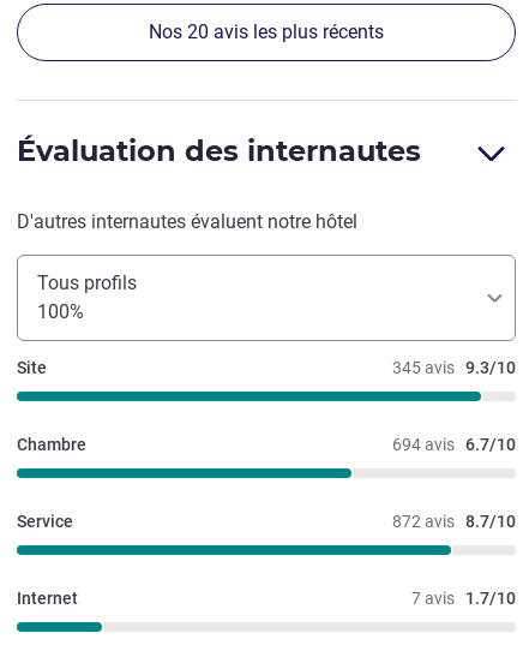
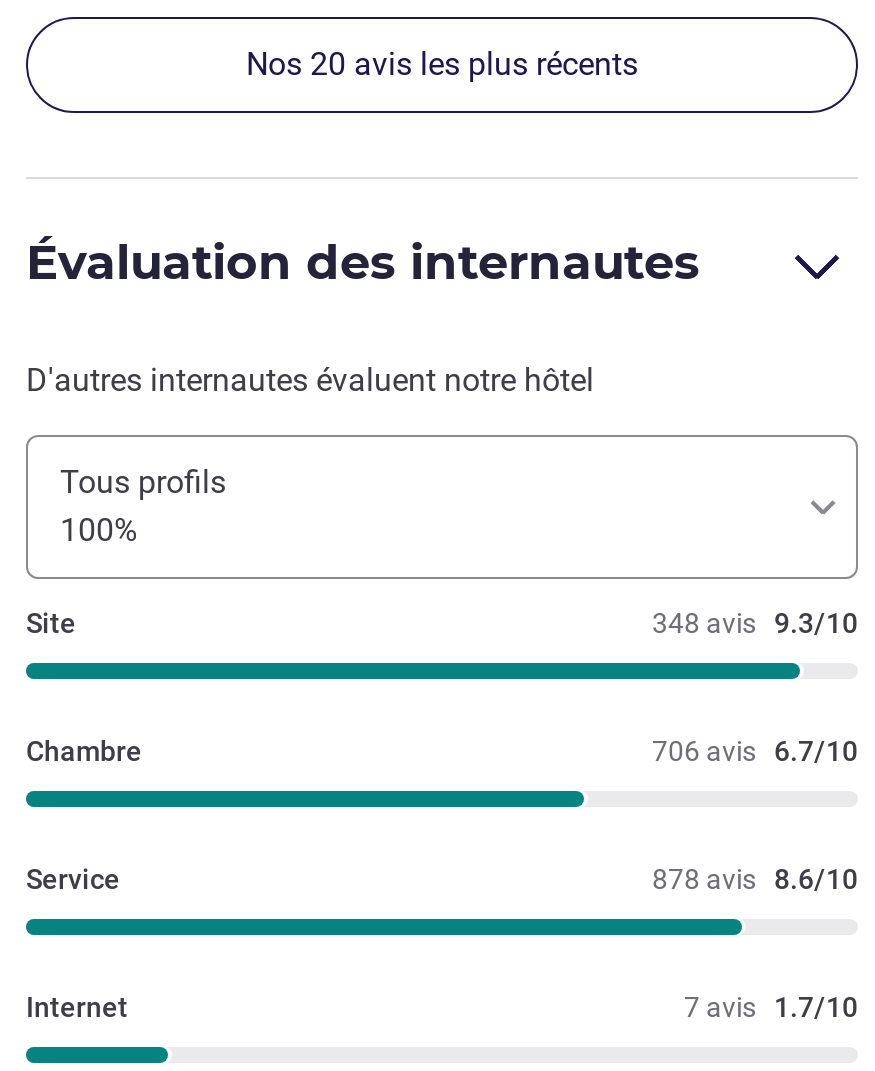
- 345 avis 9.3/10
+ 348 avis 9.3/10

- 694 avis 6.7/10
+ 706 avis 6.7/10

- 872 avis 8.7/10
+ 878 avis 8.6/10
